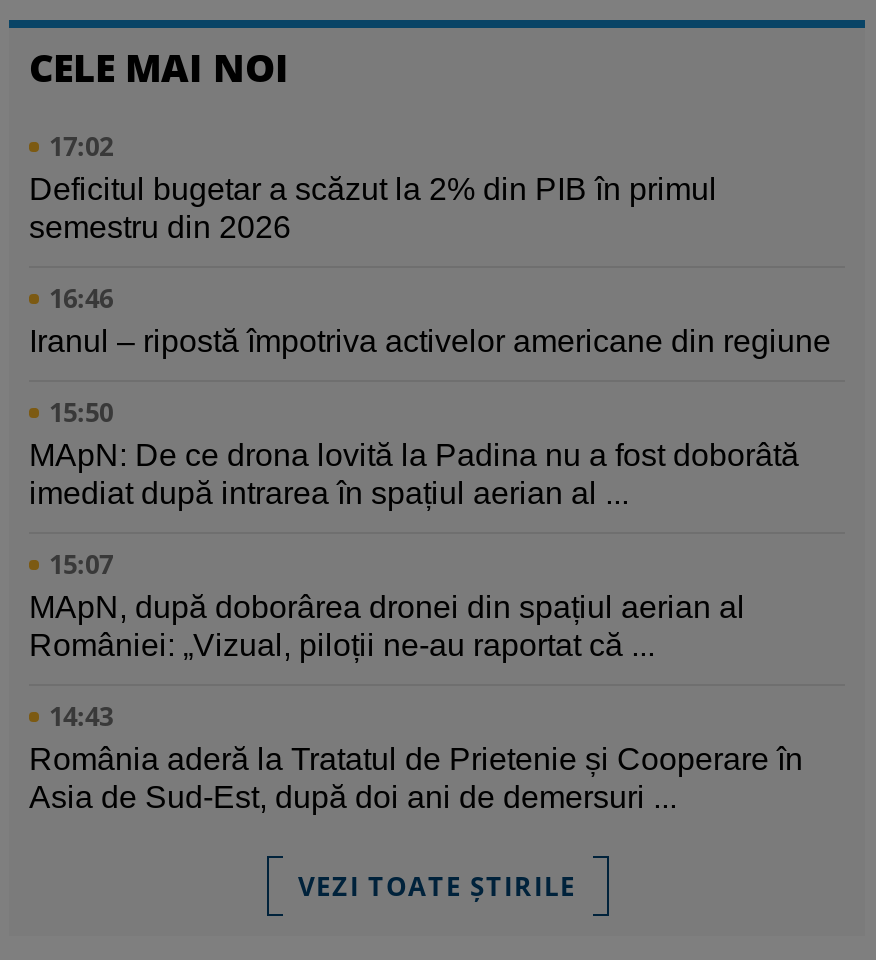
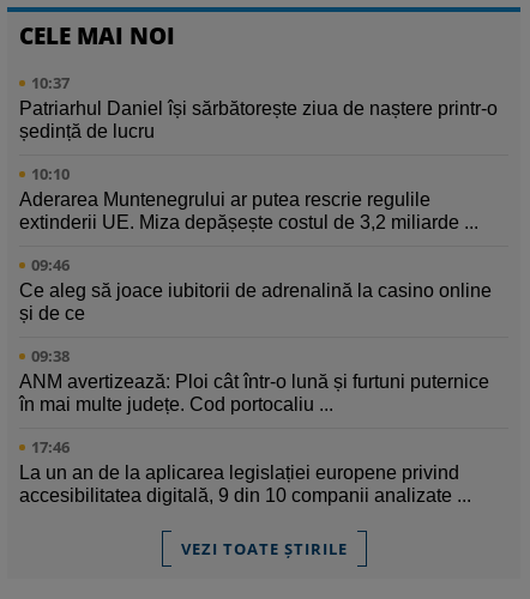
- 17:02
- Deficitul bugetar a scăzut la 2% din PIB în primul
- semestru din 2026
+ 10:37
+ Patriarhul Daniel își sărbătorește ziua de naștere printr-o
+ ședință de lucru

- 16:46
- Iranul – ripostă împotriva activelor americane din regiune
+ 10:10
+ Aderarea Muntenegrului ar putea rescrie regulile
+ extinderii UE. Miza depășește costul de 3,2 miliarde ...

- 15:50
- MApN: De ce drona lovită la Padina nu a fost doborâtă
- imediat după intrarea în spațiul aerian al ...
+ 09:46
+ Ce aleg să joace iubitorii de adrenalină la casino online
+ și de ce

- 15:07
- MApN, după doborârea dronei din spațiul aerian al
- României: „Vizual, piloții ne-au raportat că ...
+ 09:38
+ ANM avertizează: Ploi cât într-o lună și furtuni puternice
+ în mai multe județe. Cod portocaliu ...

- 14:43
- România aderă la Tratatul de Prietenie și Cooperare în
- Asia de Sud-Est, după doi ani de demersuri ...
+ 17:46
+ La un an de la aplicarea legislației europene privind
+ accesibilitatea digitală, 9 din 10 companii analizate ...
